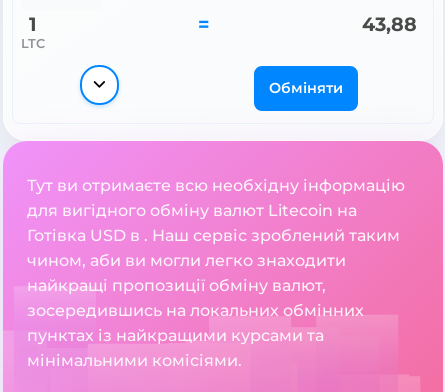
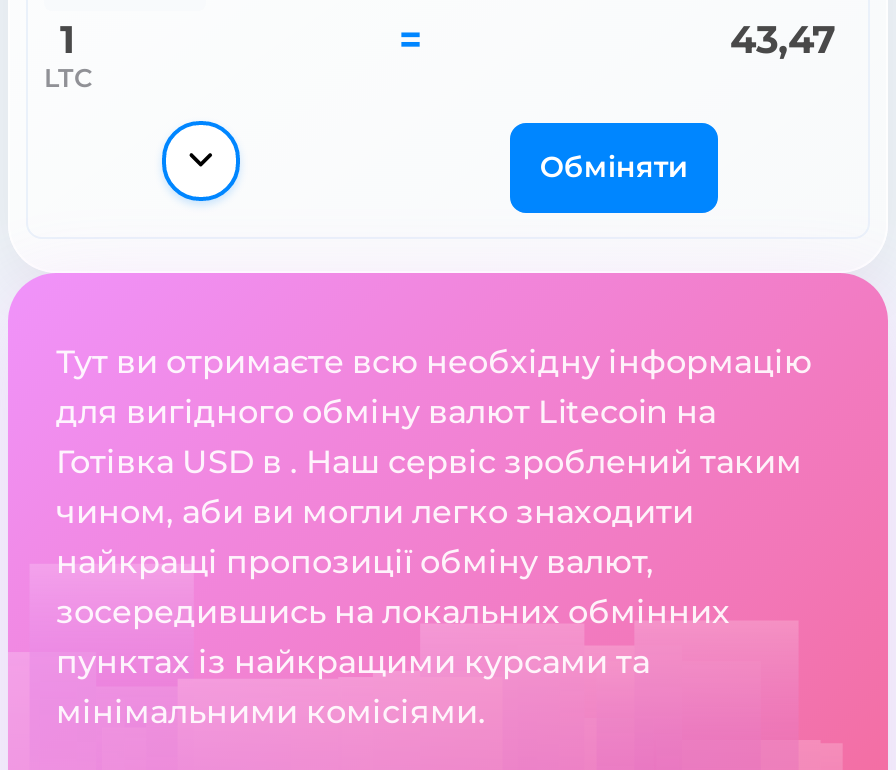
- 43,88
+ 43,47
